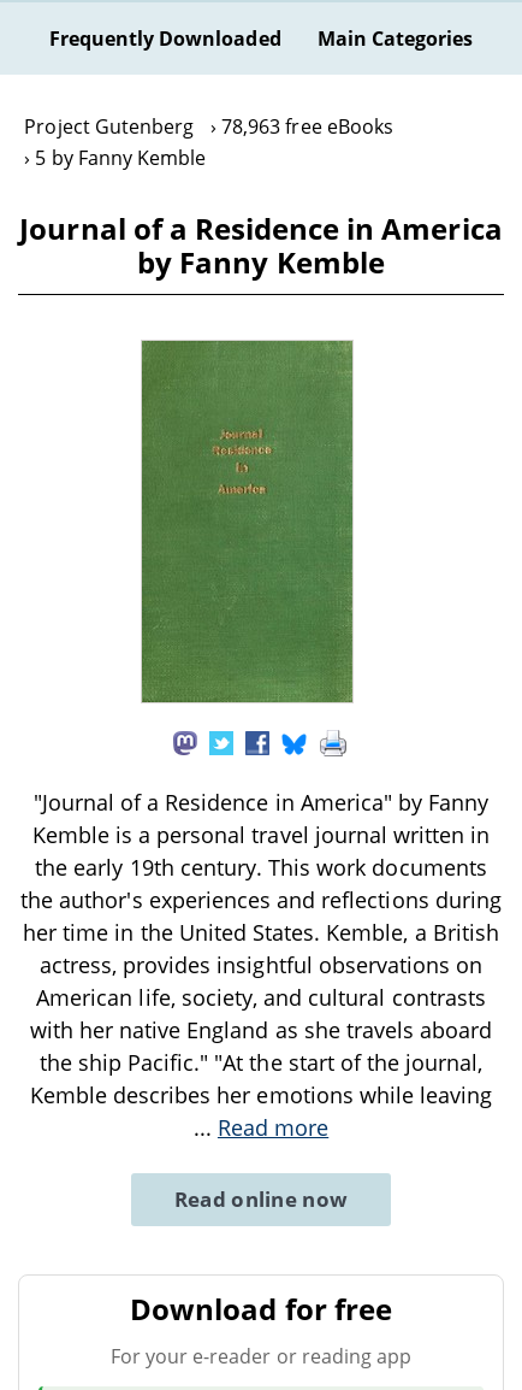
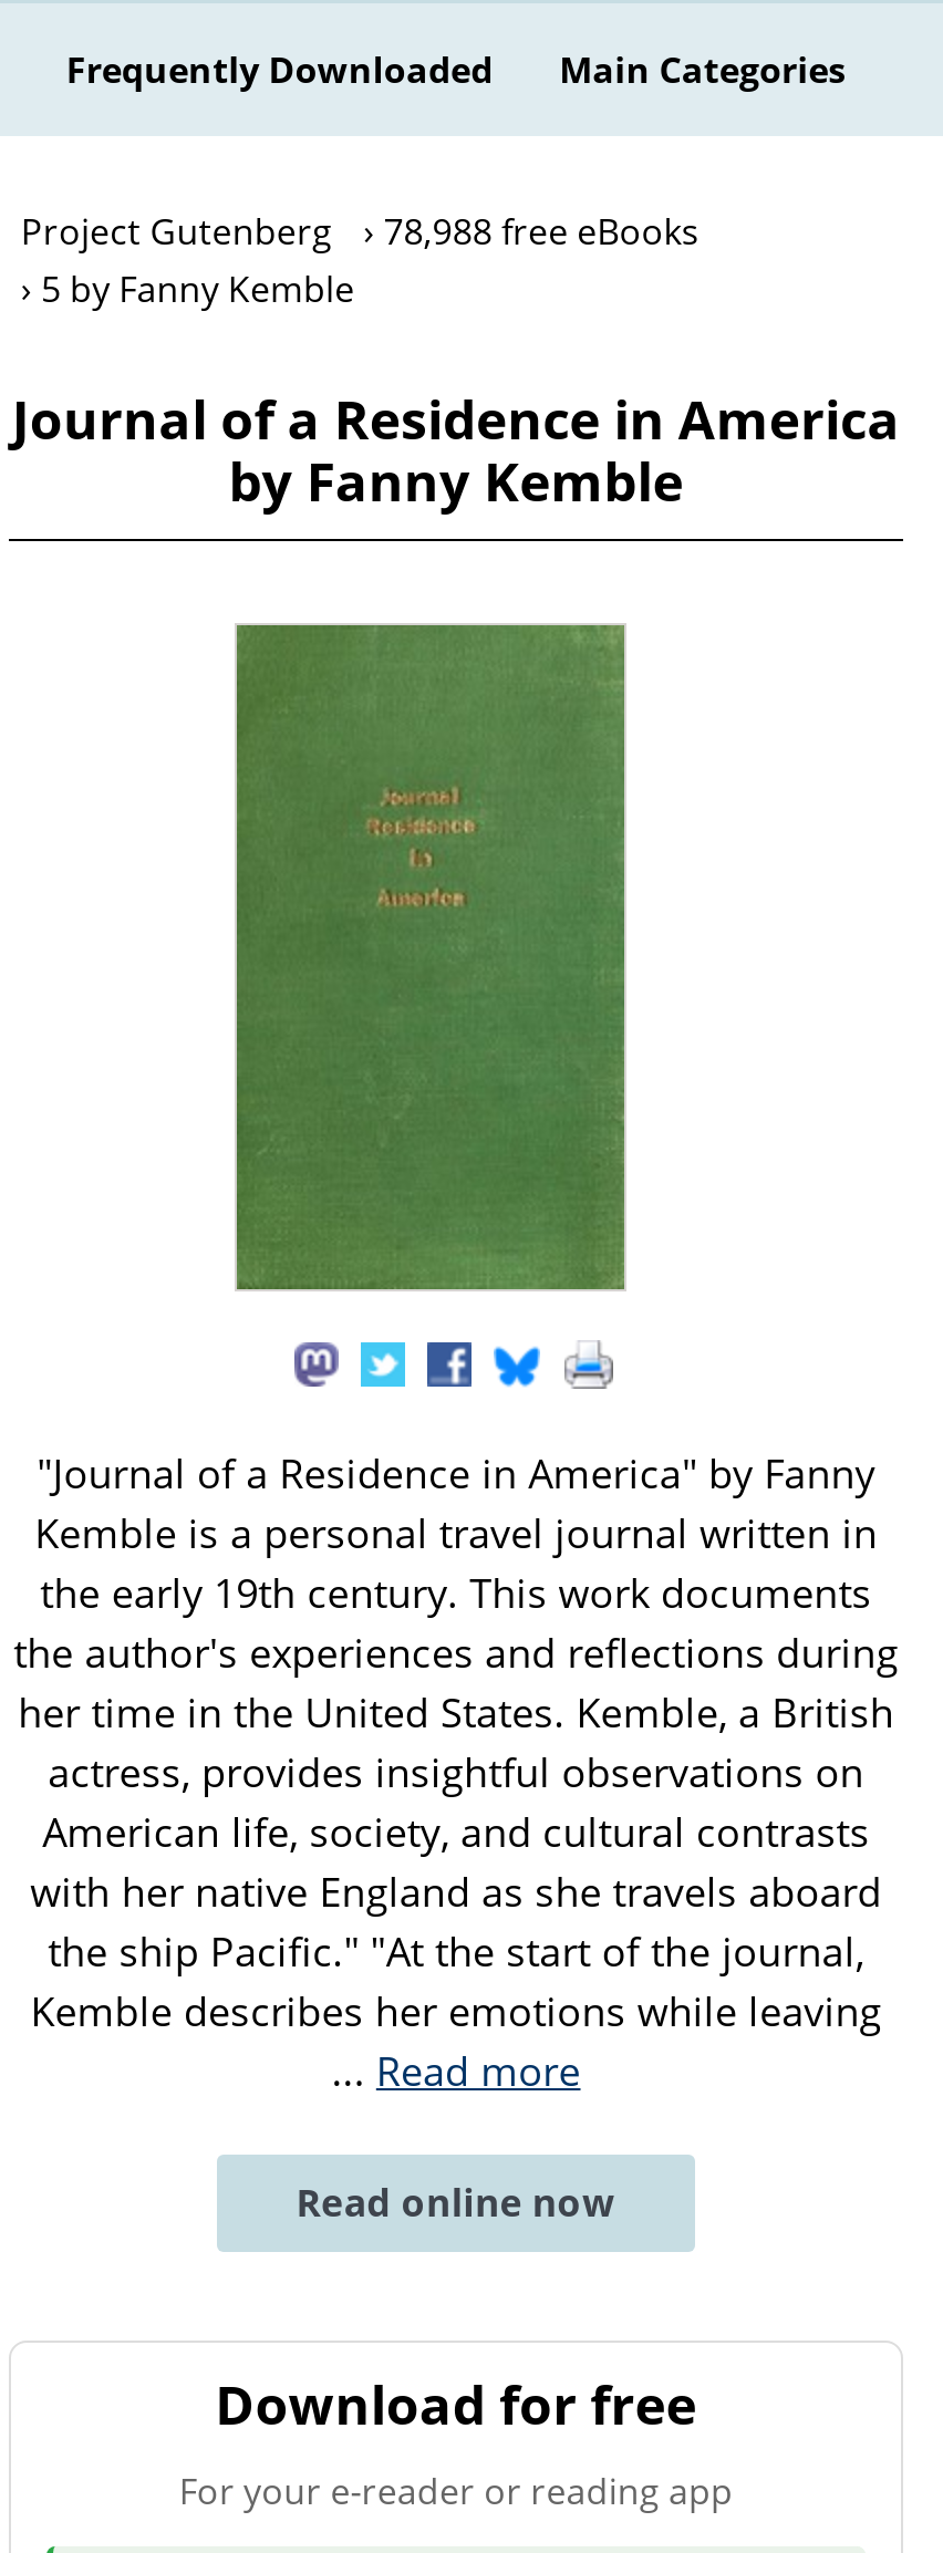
- Project Gutenberg 78,963 free eBooks
+ Project Gutenberg 78,988 free eBooks
